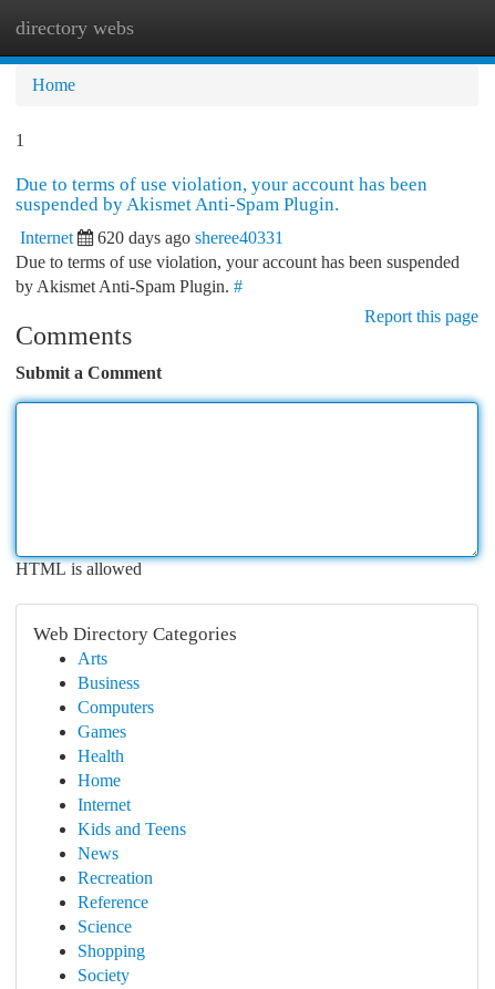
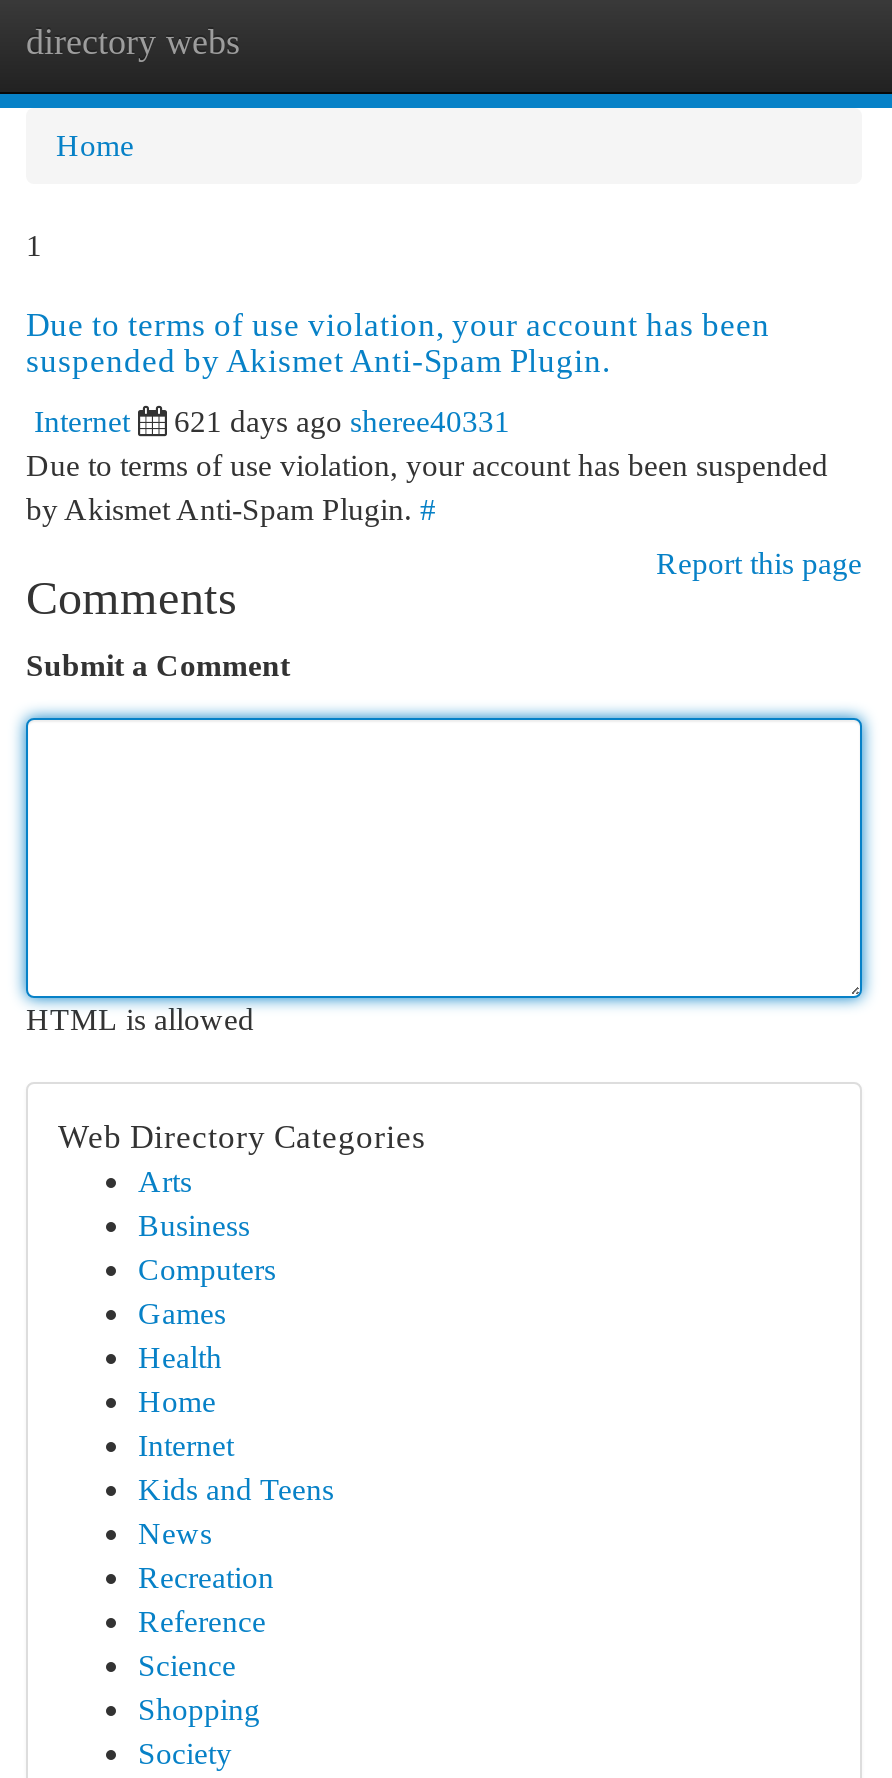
- 620 days ago sheree40331
+ 621 days ago sheree40331
